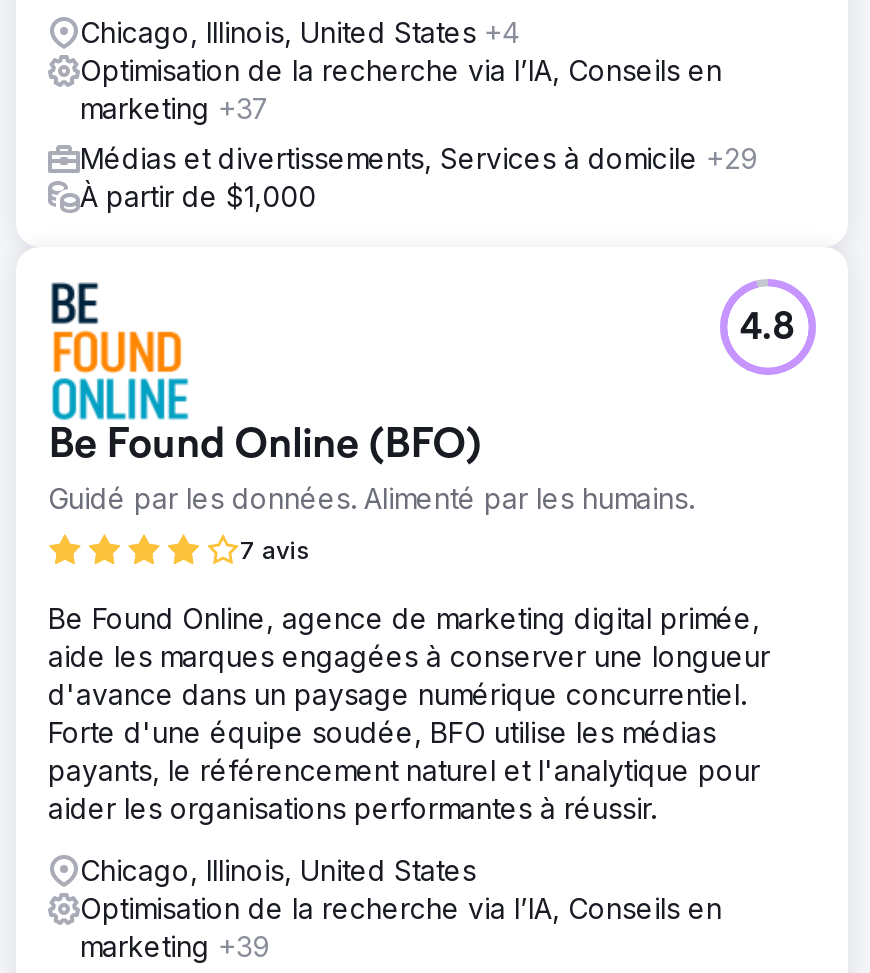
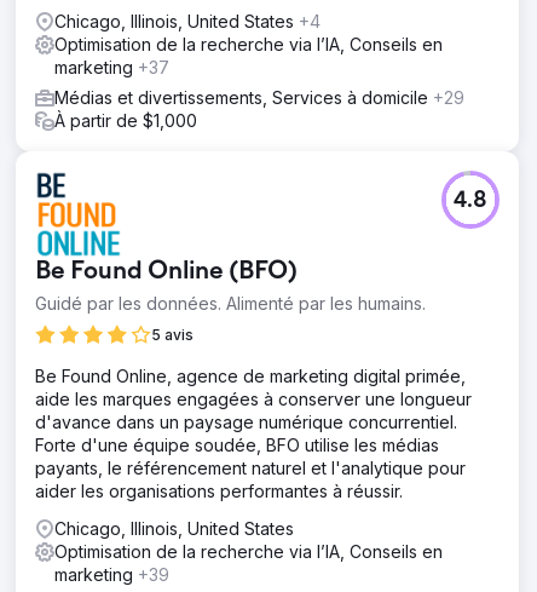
- 7 avis
+ 5 avis
